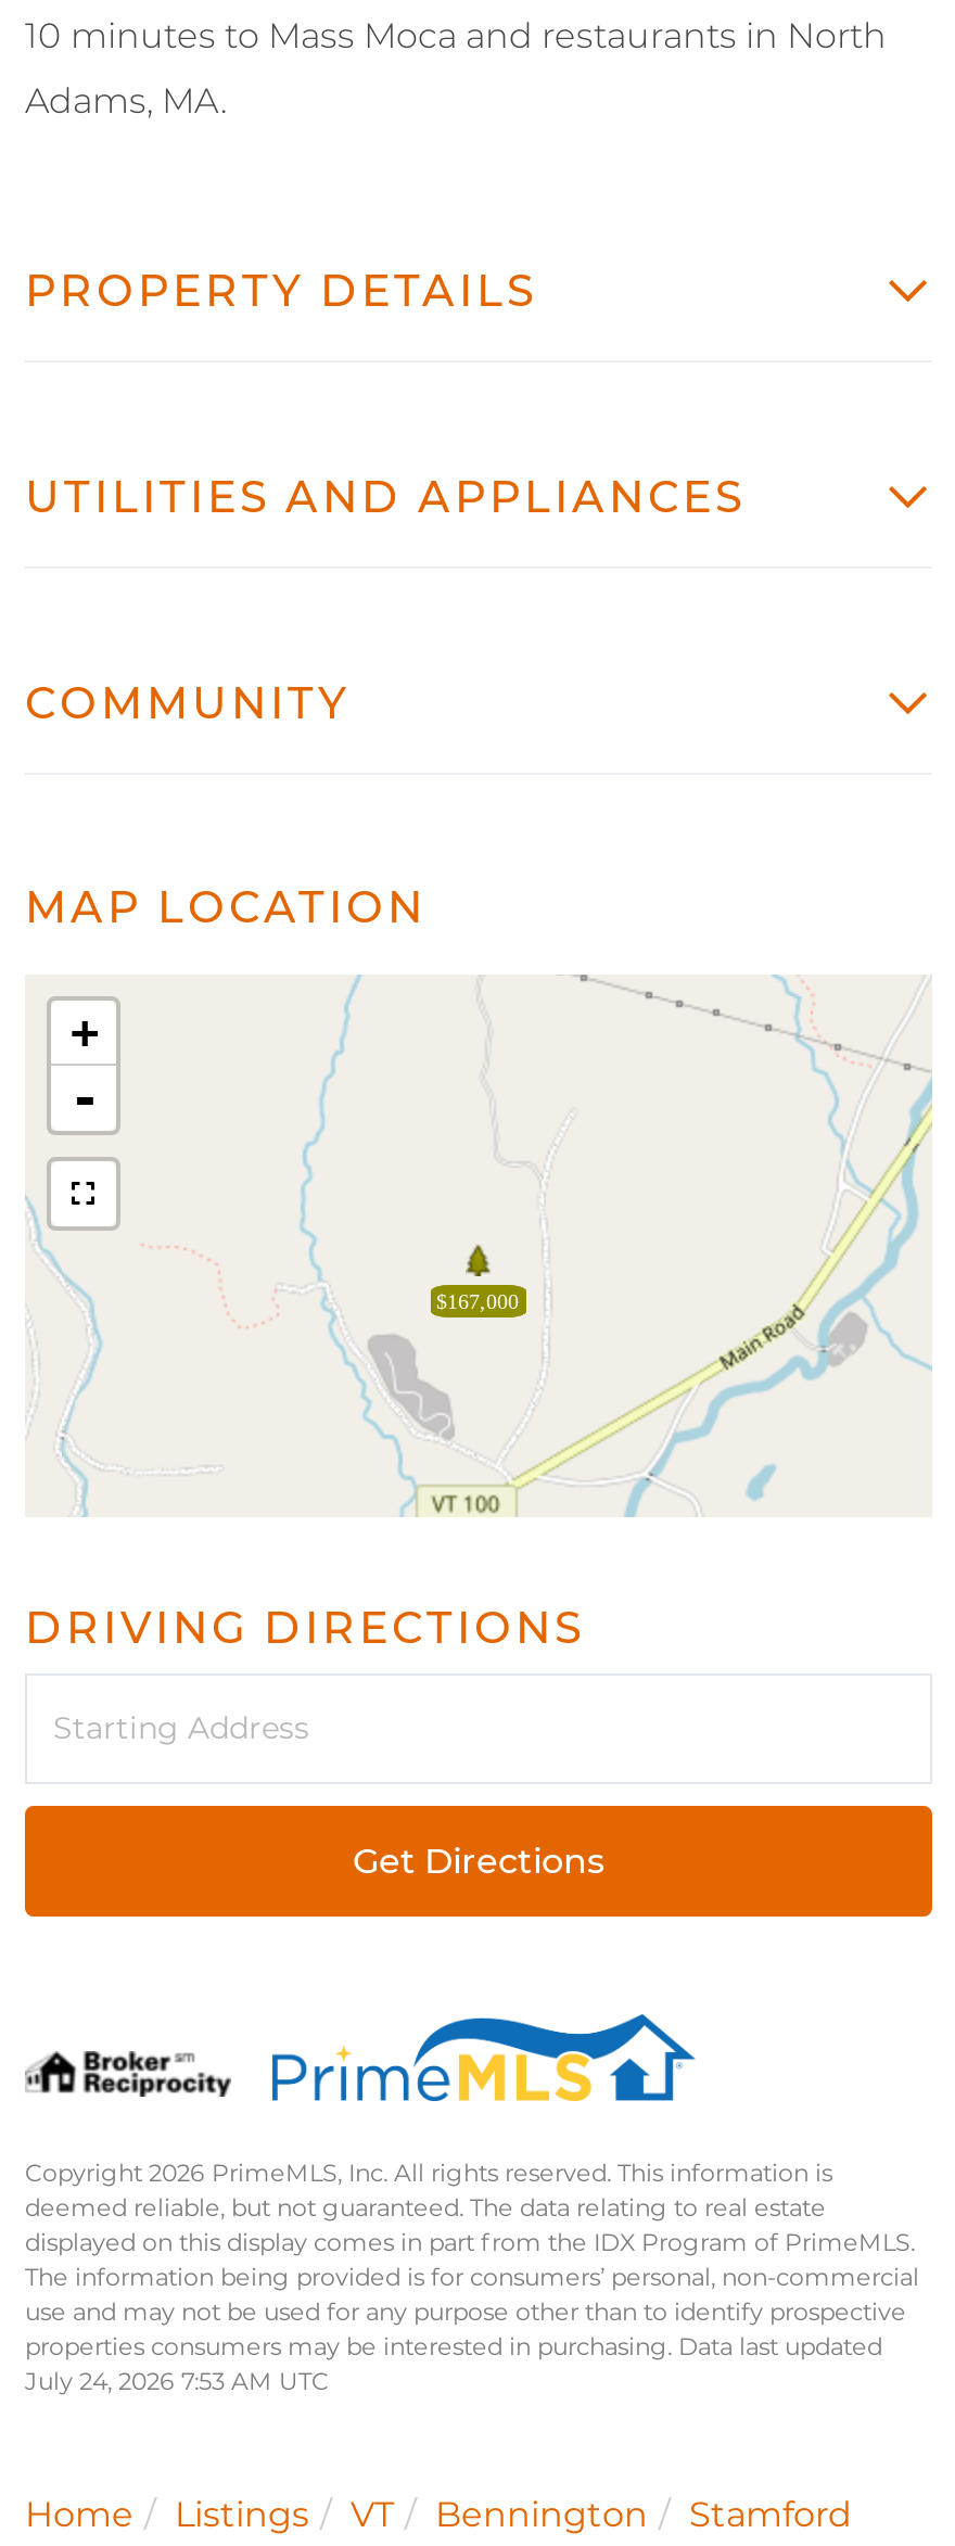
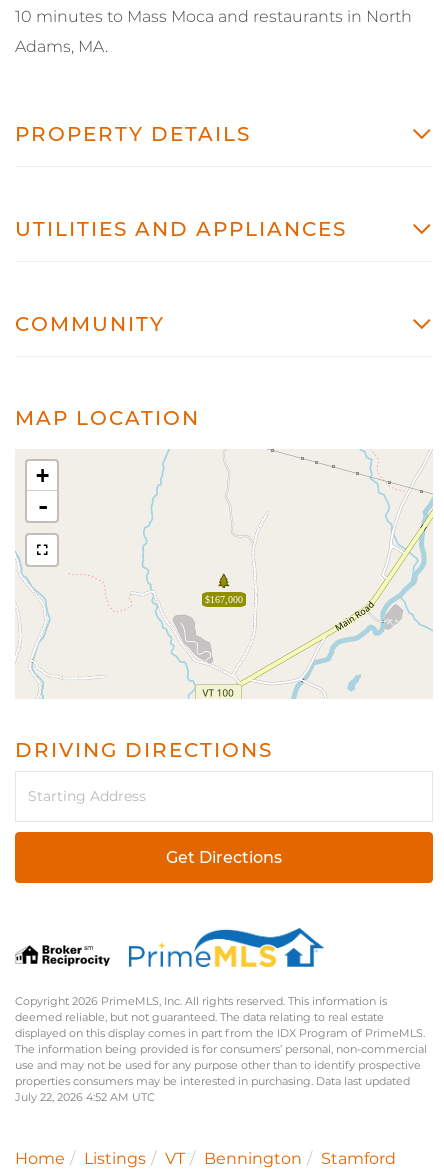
- July 24, 2026 7:53 AM UTC
+ July 22, 2026 4:52 AM UTC
